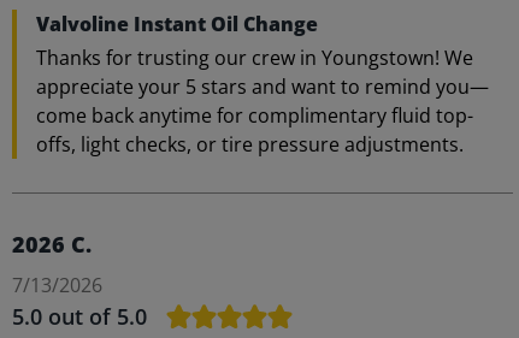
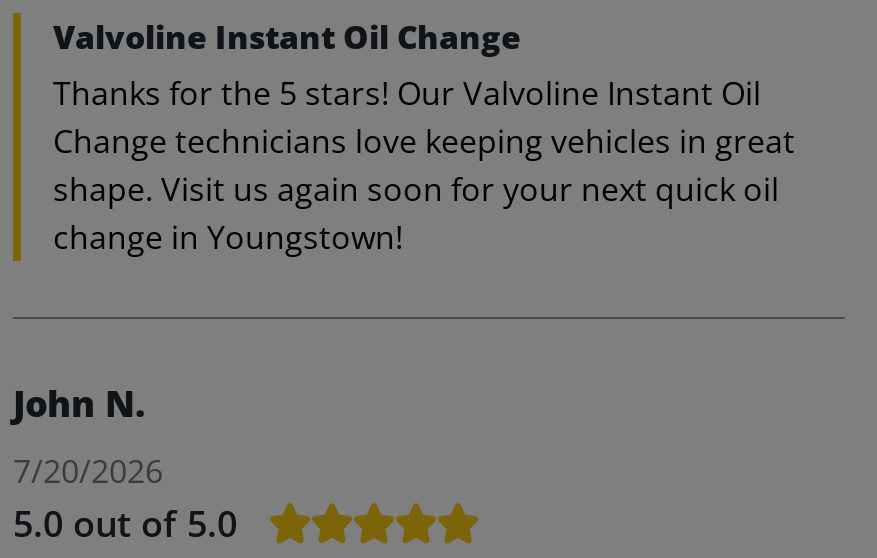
- Thanks for trusting our crew in Youngstown! We
- appreciate your 5 stars and want to remind you—
- come back anytime for complimentary fluid top-
- offs, light checks, or tire pressure adjustments.
+ Thanks for the 5 stars! Our Valvoline Instant Oil
+ Change technicians love keeping vehicles in great
+ shape. Visit us again soon for your next quick oil
+ change in Youngstown!

- 2026 C.
+ John N.

- 7/13/2026
+ 7/20/2026
